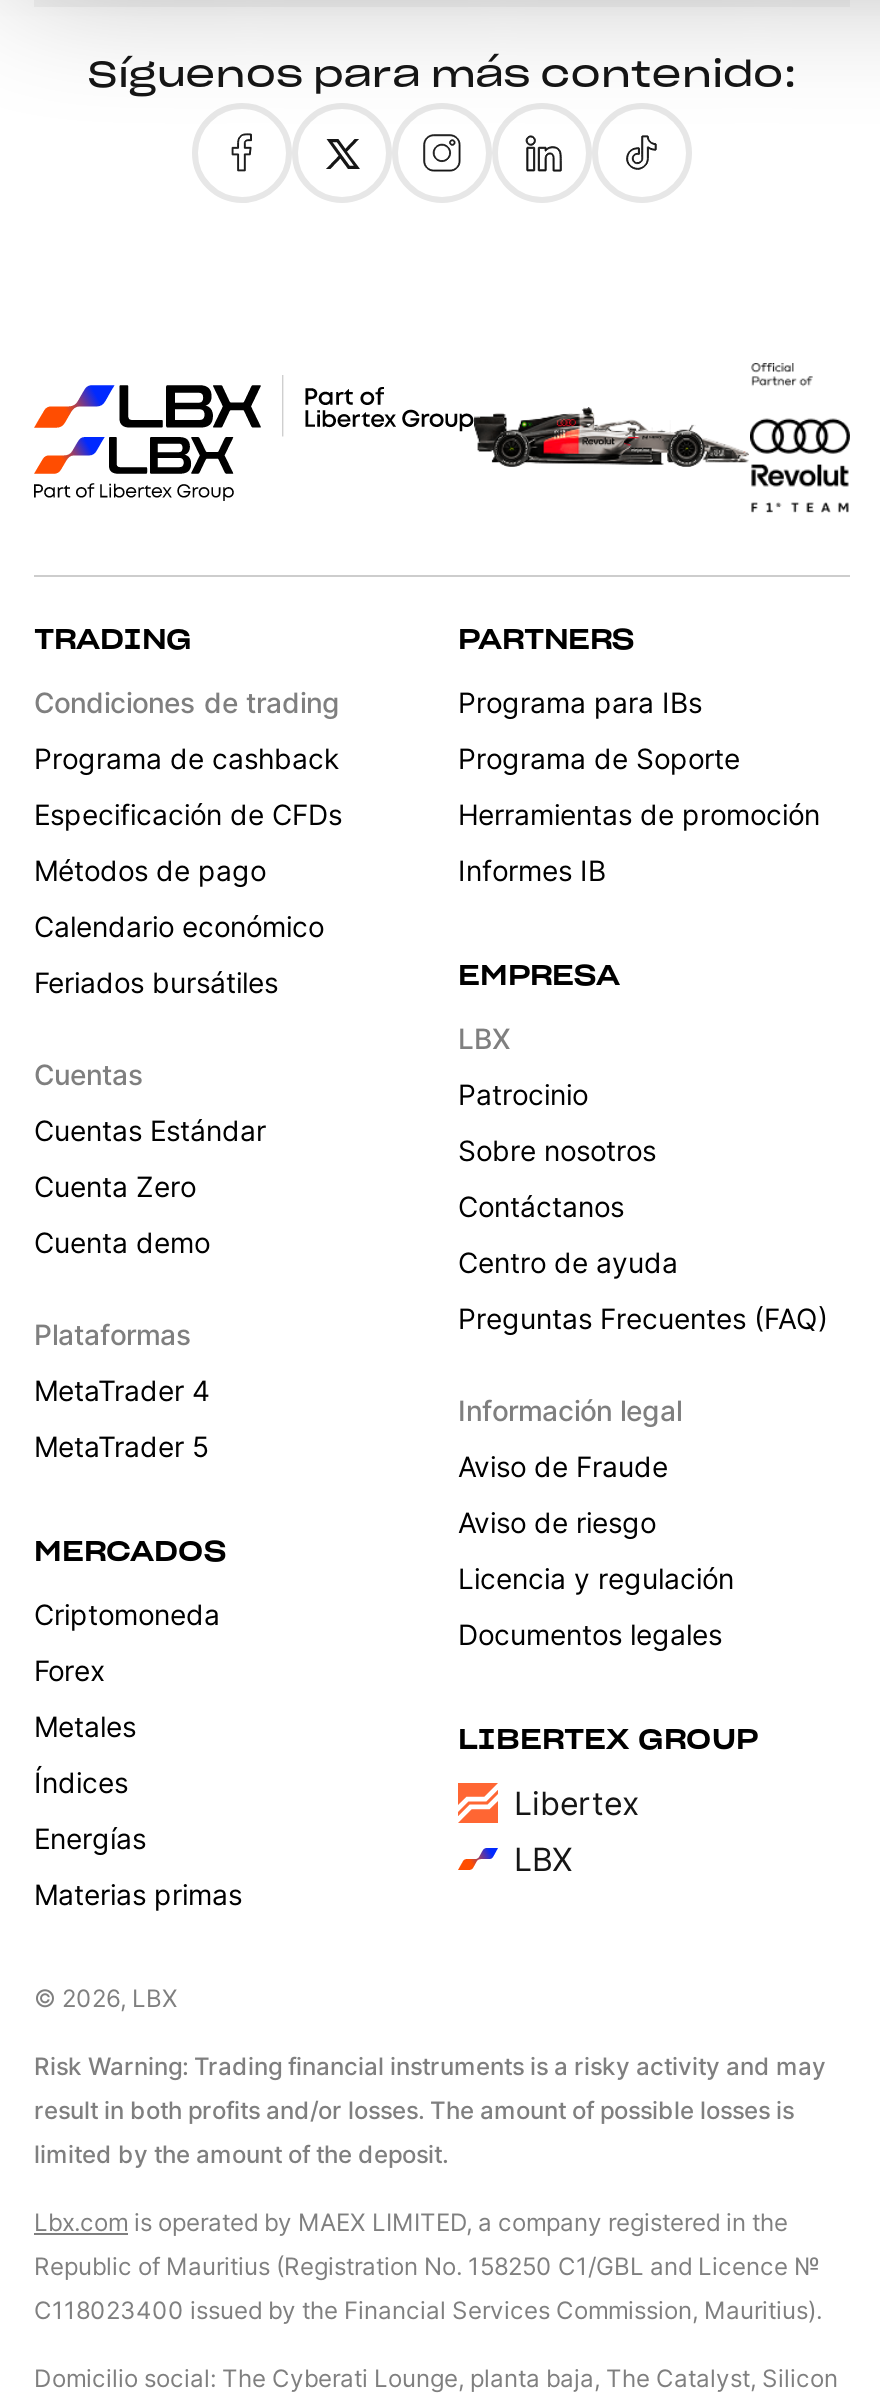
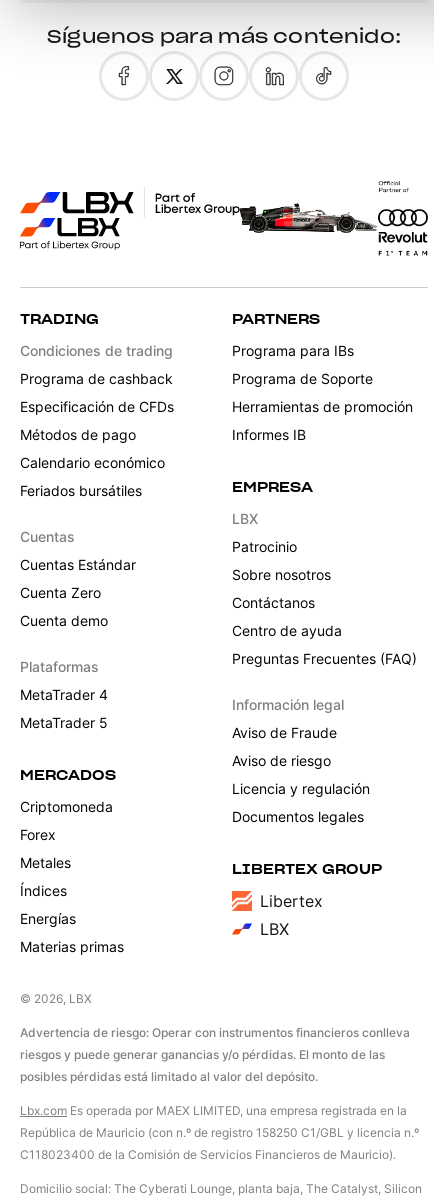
- Risk Warning: Trading financial instruments is a risky activity and may
+ Advertencia de riesgo: Operar con instrumentos financieros conlleva

- result in both profits and/or losses. The amount of possible losses is
+ riesgos y puede generar ganancias y/o pérdidas. El monto de las

- limited by the amount of the deposit.
+ posibles pérdidas está limitado al valor del depósito.

- Lbx.com is operated by MAEX LIMITED, a company registered in the
+ Lbx.com Es operada por MAEX LIMITED, una empresa registrada en la

- Republic of Mauritius (Registration No. 158250 C1/GBL and Licence №
+ República de Mauricio (con n.º de registro 158250 C1/GBL y licencia n.º

- С118023400 issued by the Financial Services Commission, Mauritius).
+ С118023400 de la Comisión de Servicios Financieros de Mauricio).
